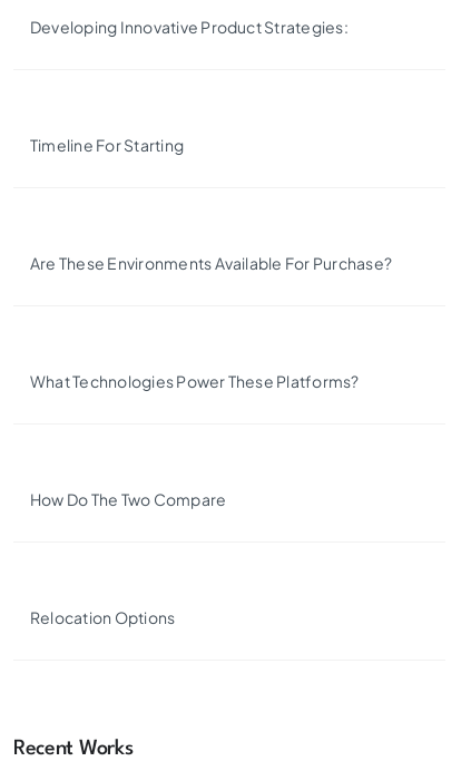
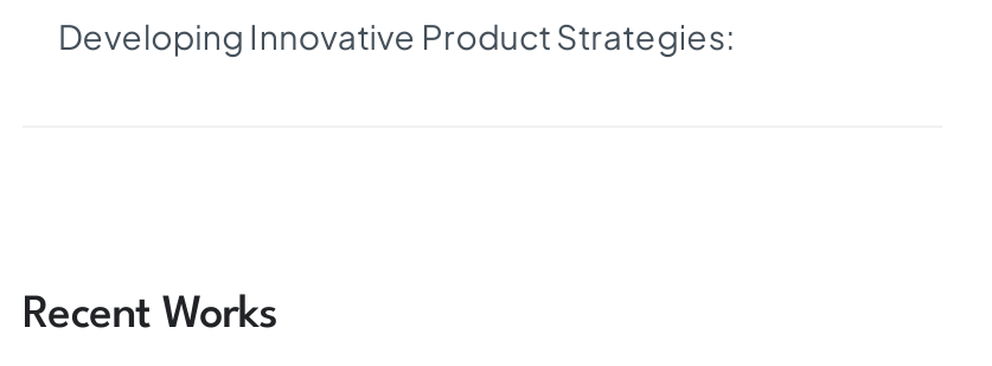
- Timeline For Starting

- Are These Environments Available For Purchase?

- What Technologies Power These Platforms?

- How Do The Two Compare

- Relocation Options
